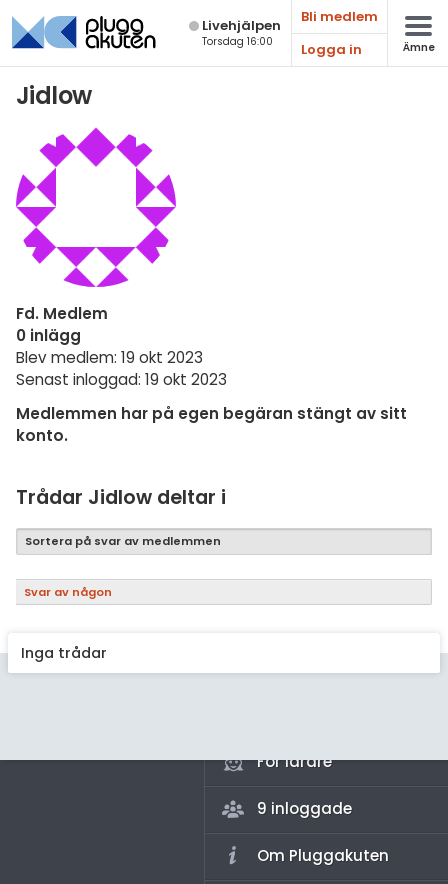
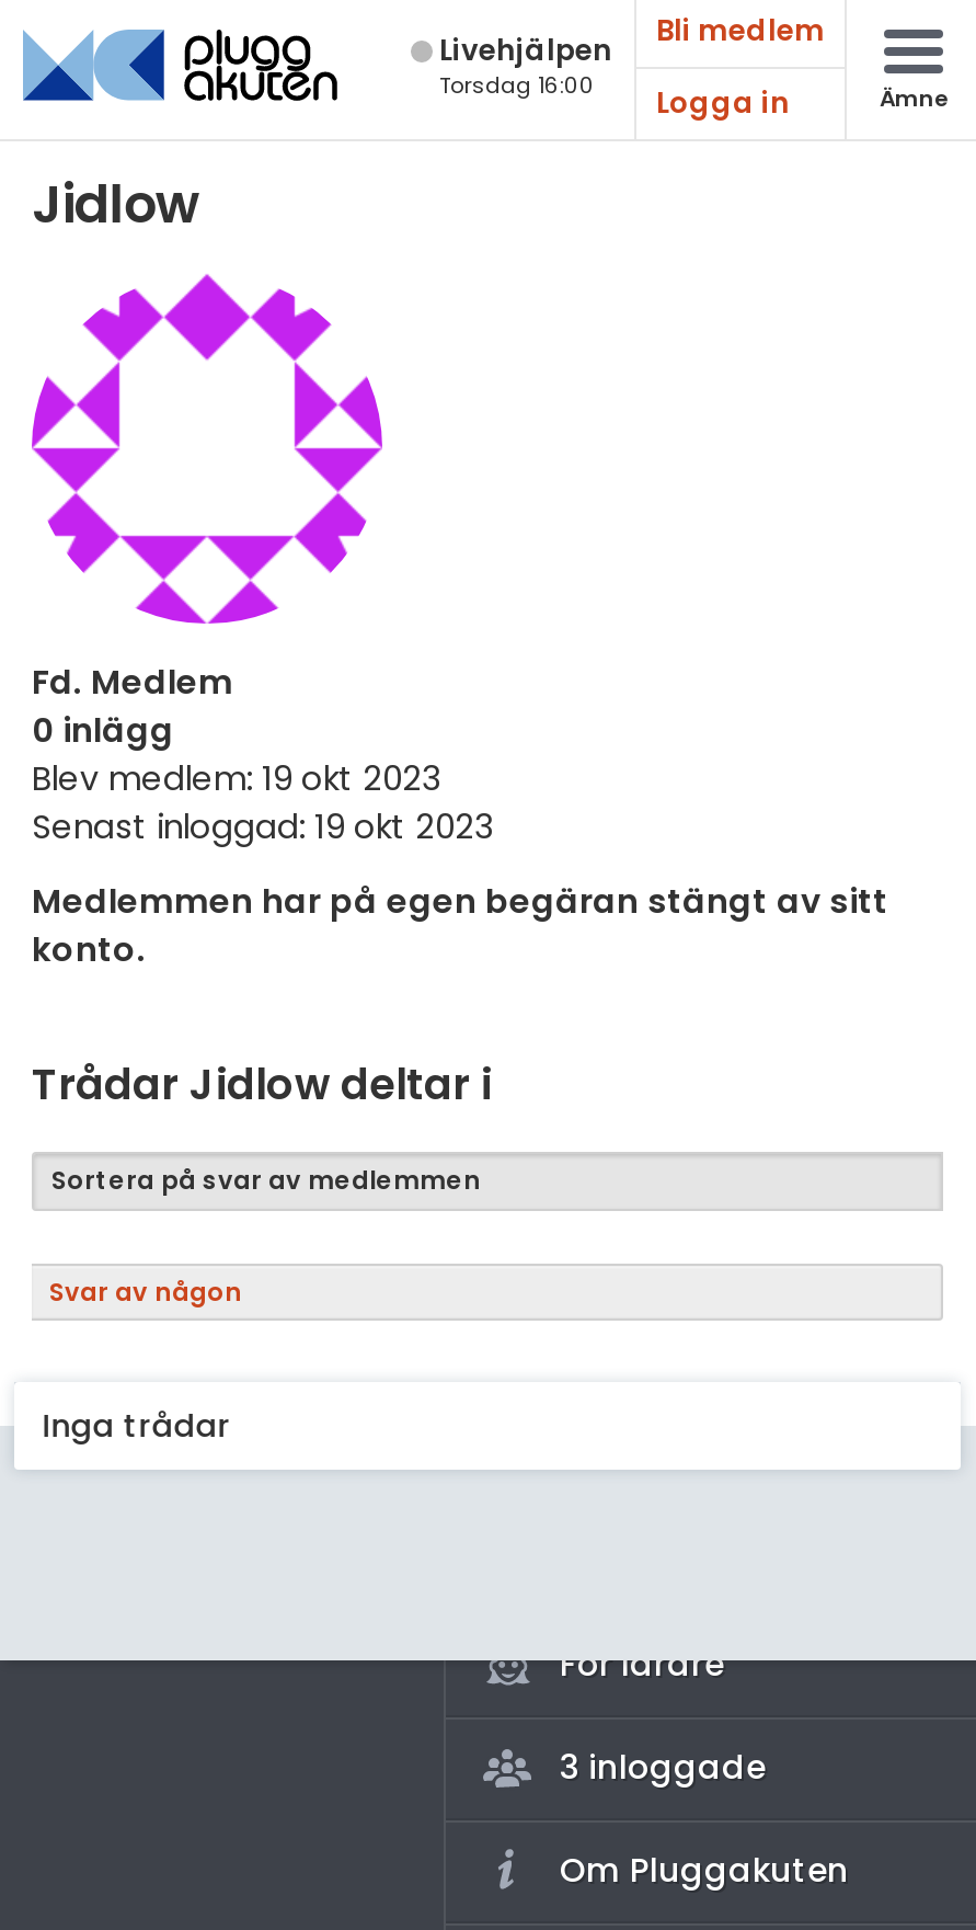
- 9 inloggade
+ 3 inloggade
